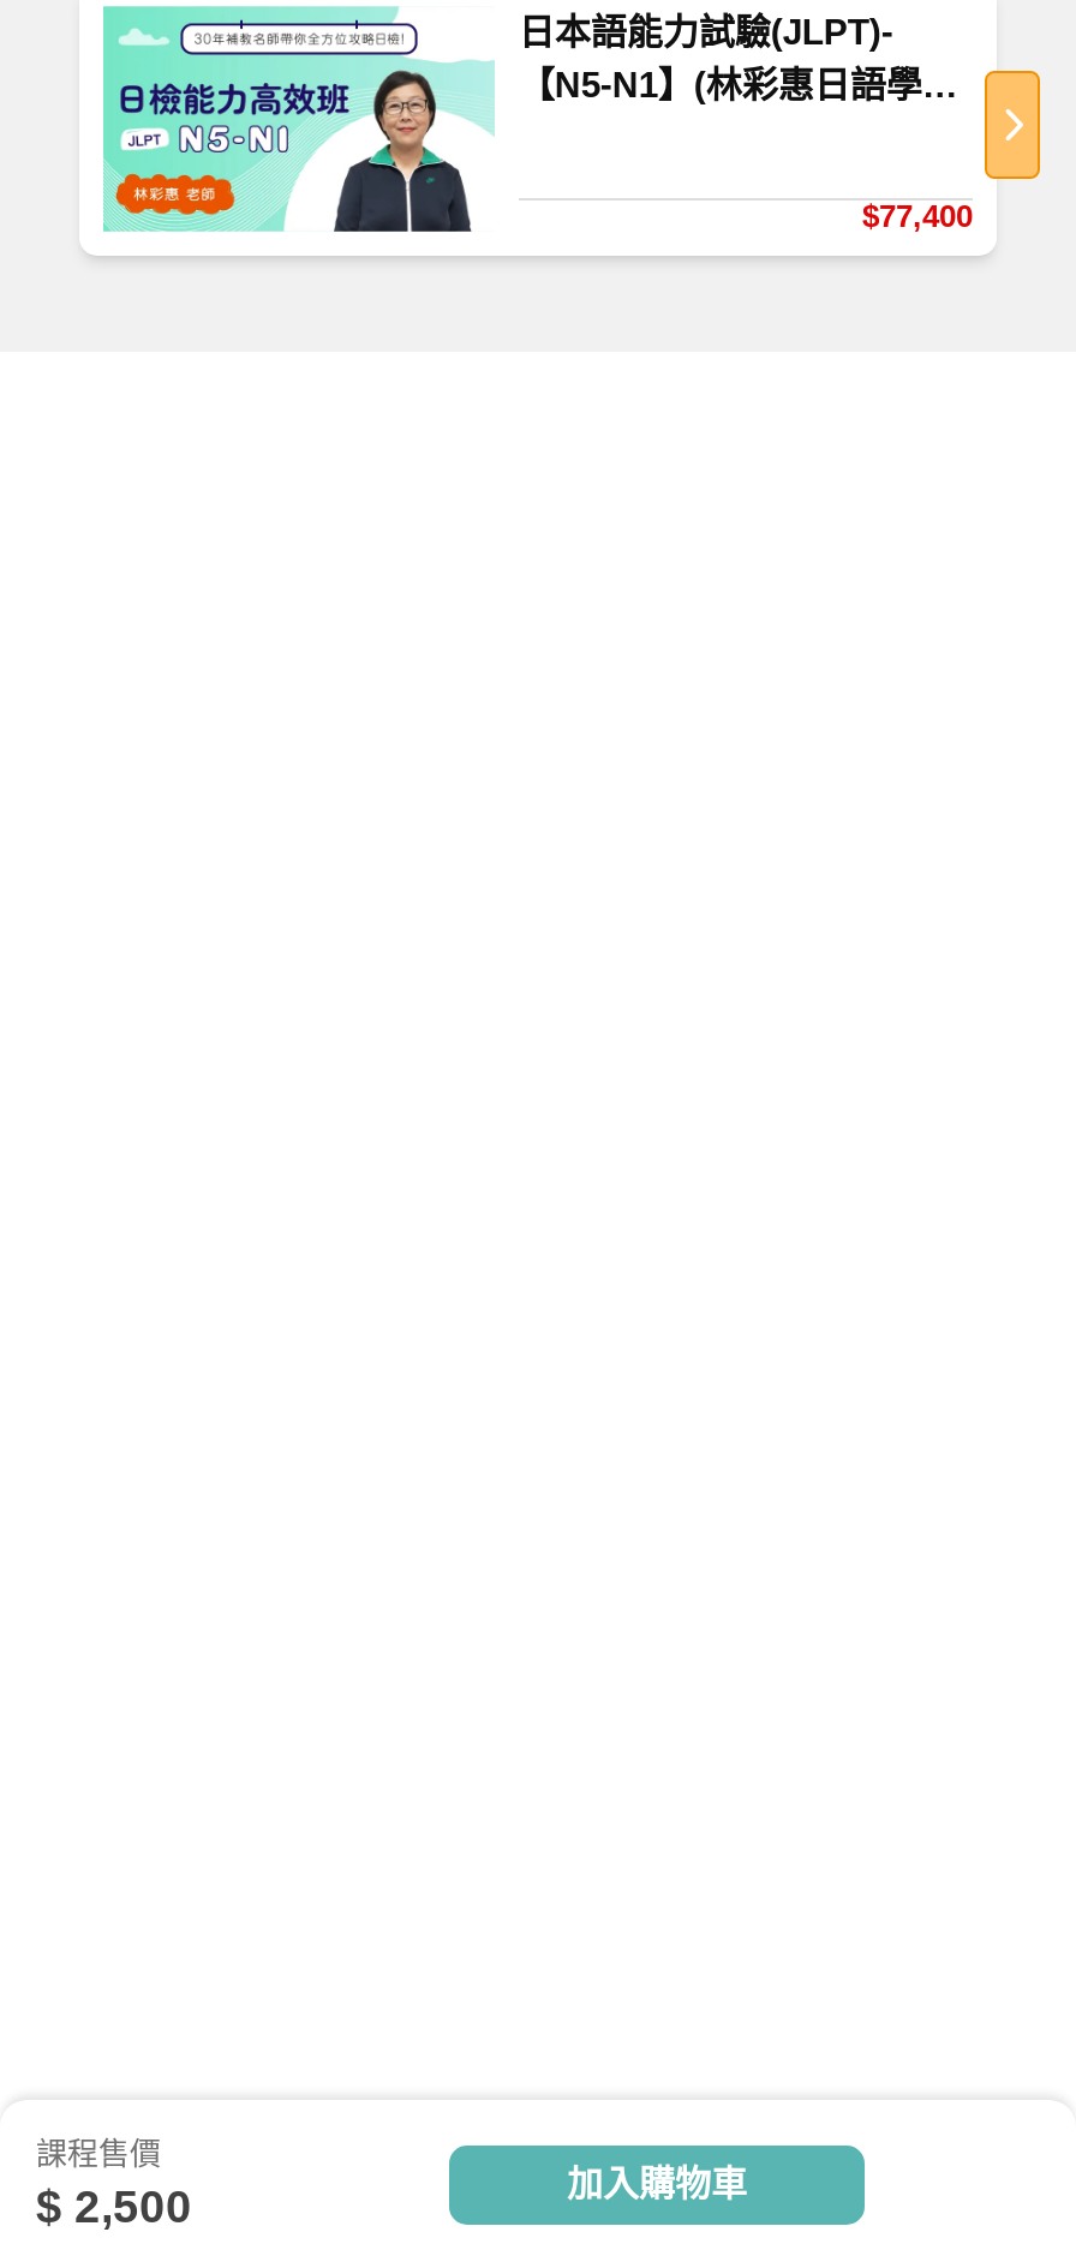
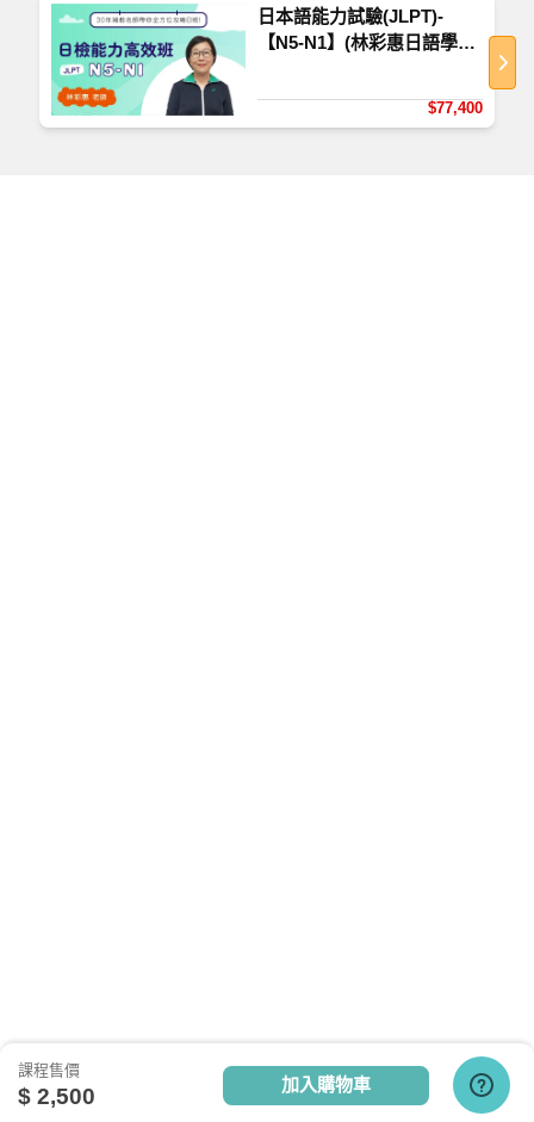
+ [image]
